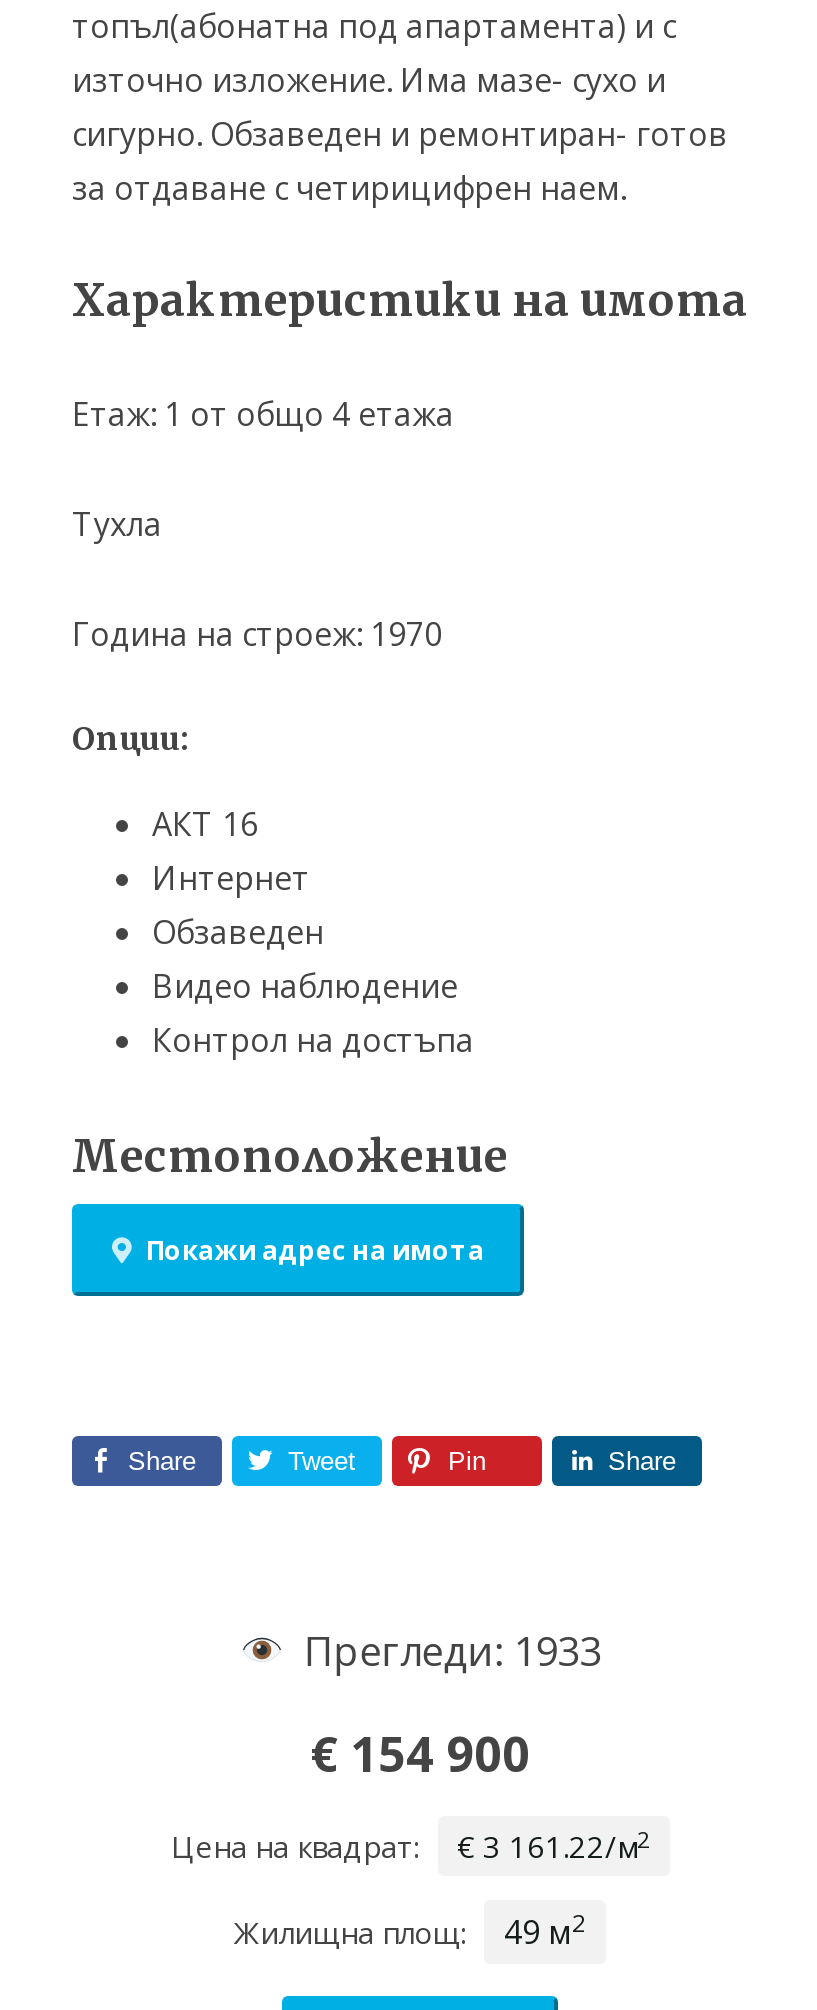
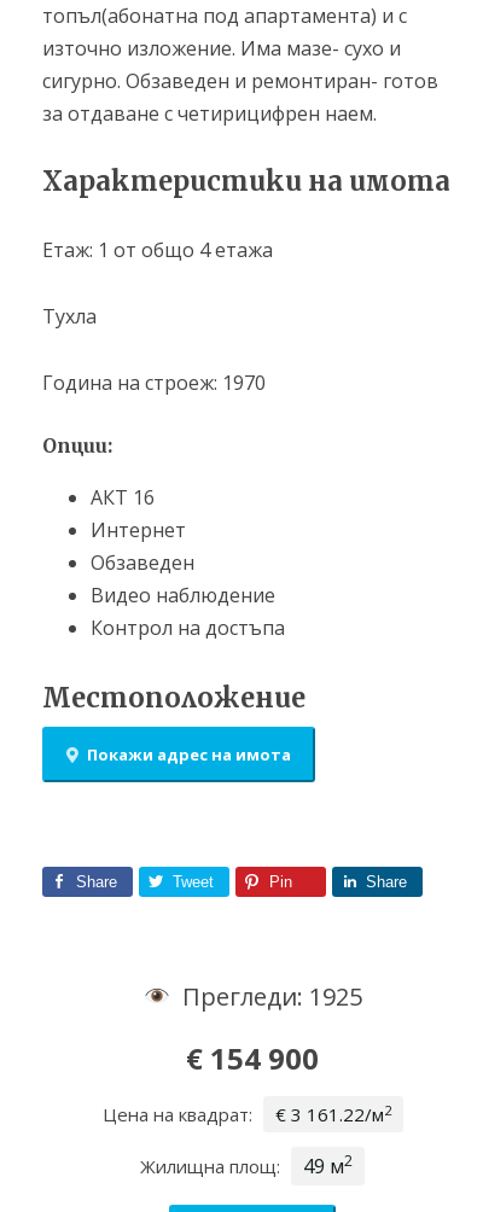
- Прегледи: 1933
+ Прегледи: 1925
